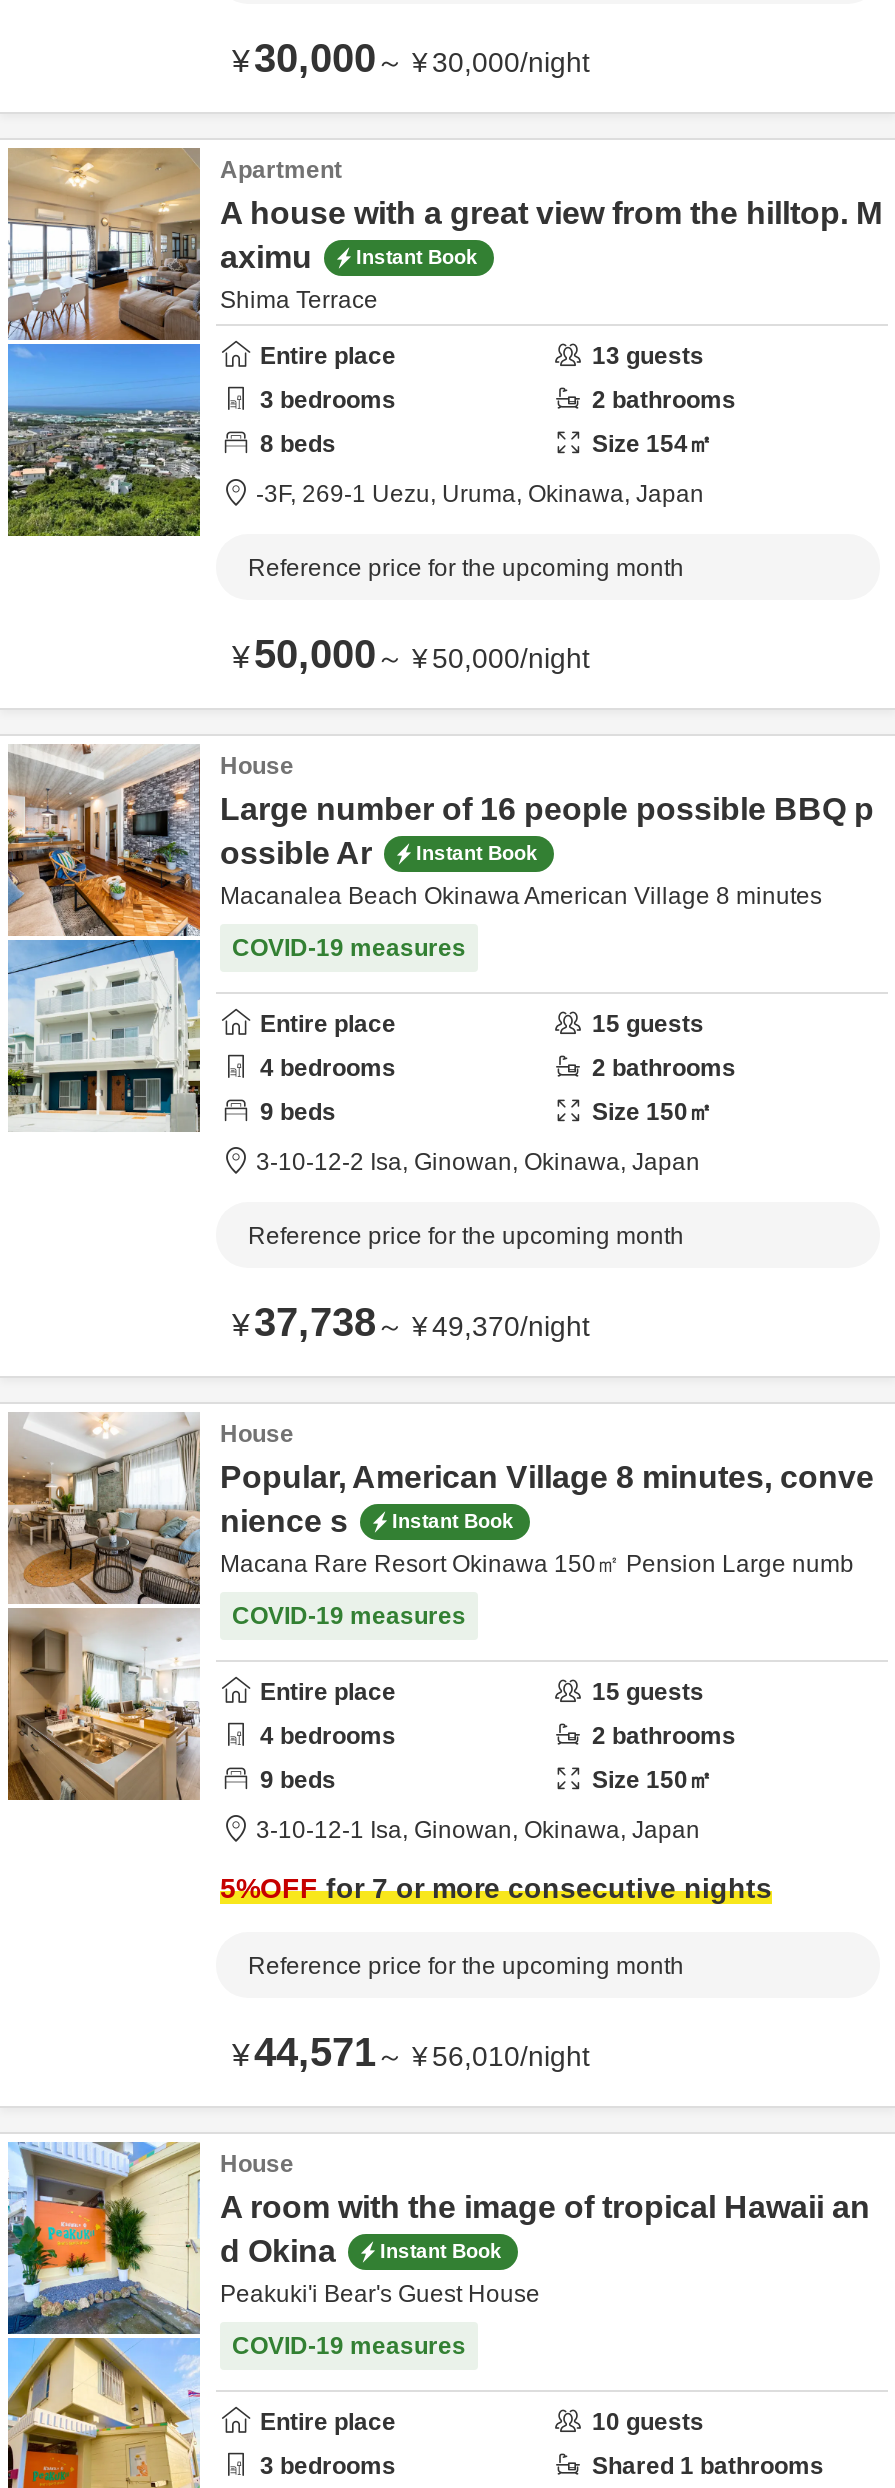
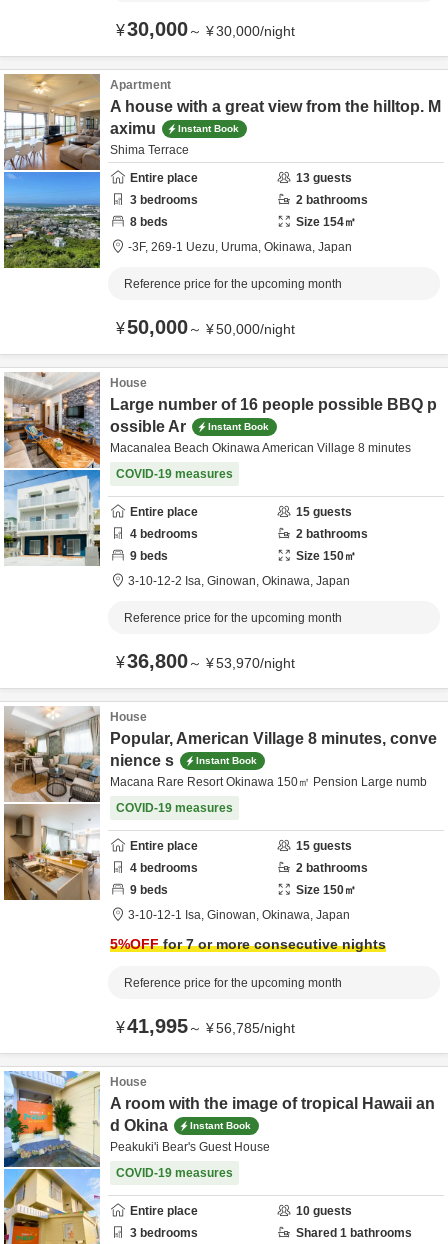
- ¥ 37,738～¥ 49,370/night
+ ¥ 36,800～¥ 53,970/night

- ¥ 44,571～¥ 56,010/night
+ ¥ 41,995～¥ 56,785/night
